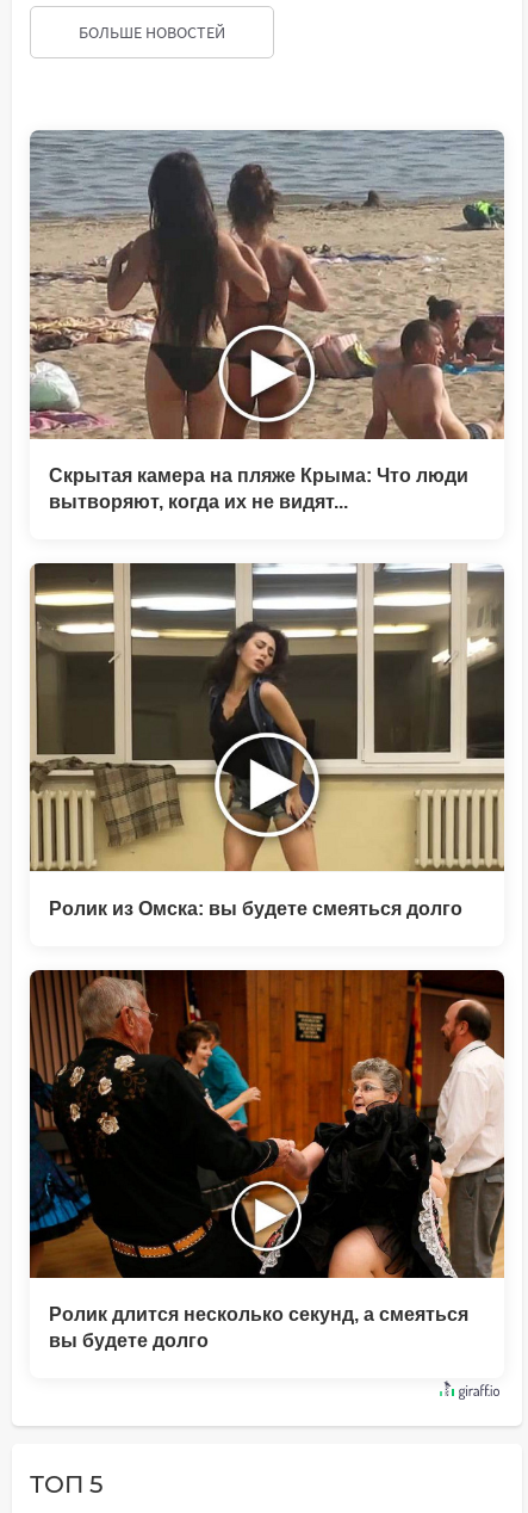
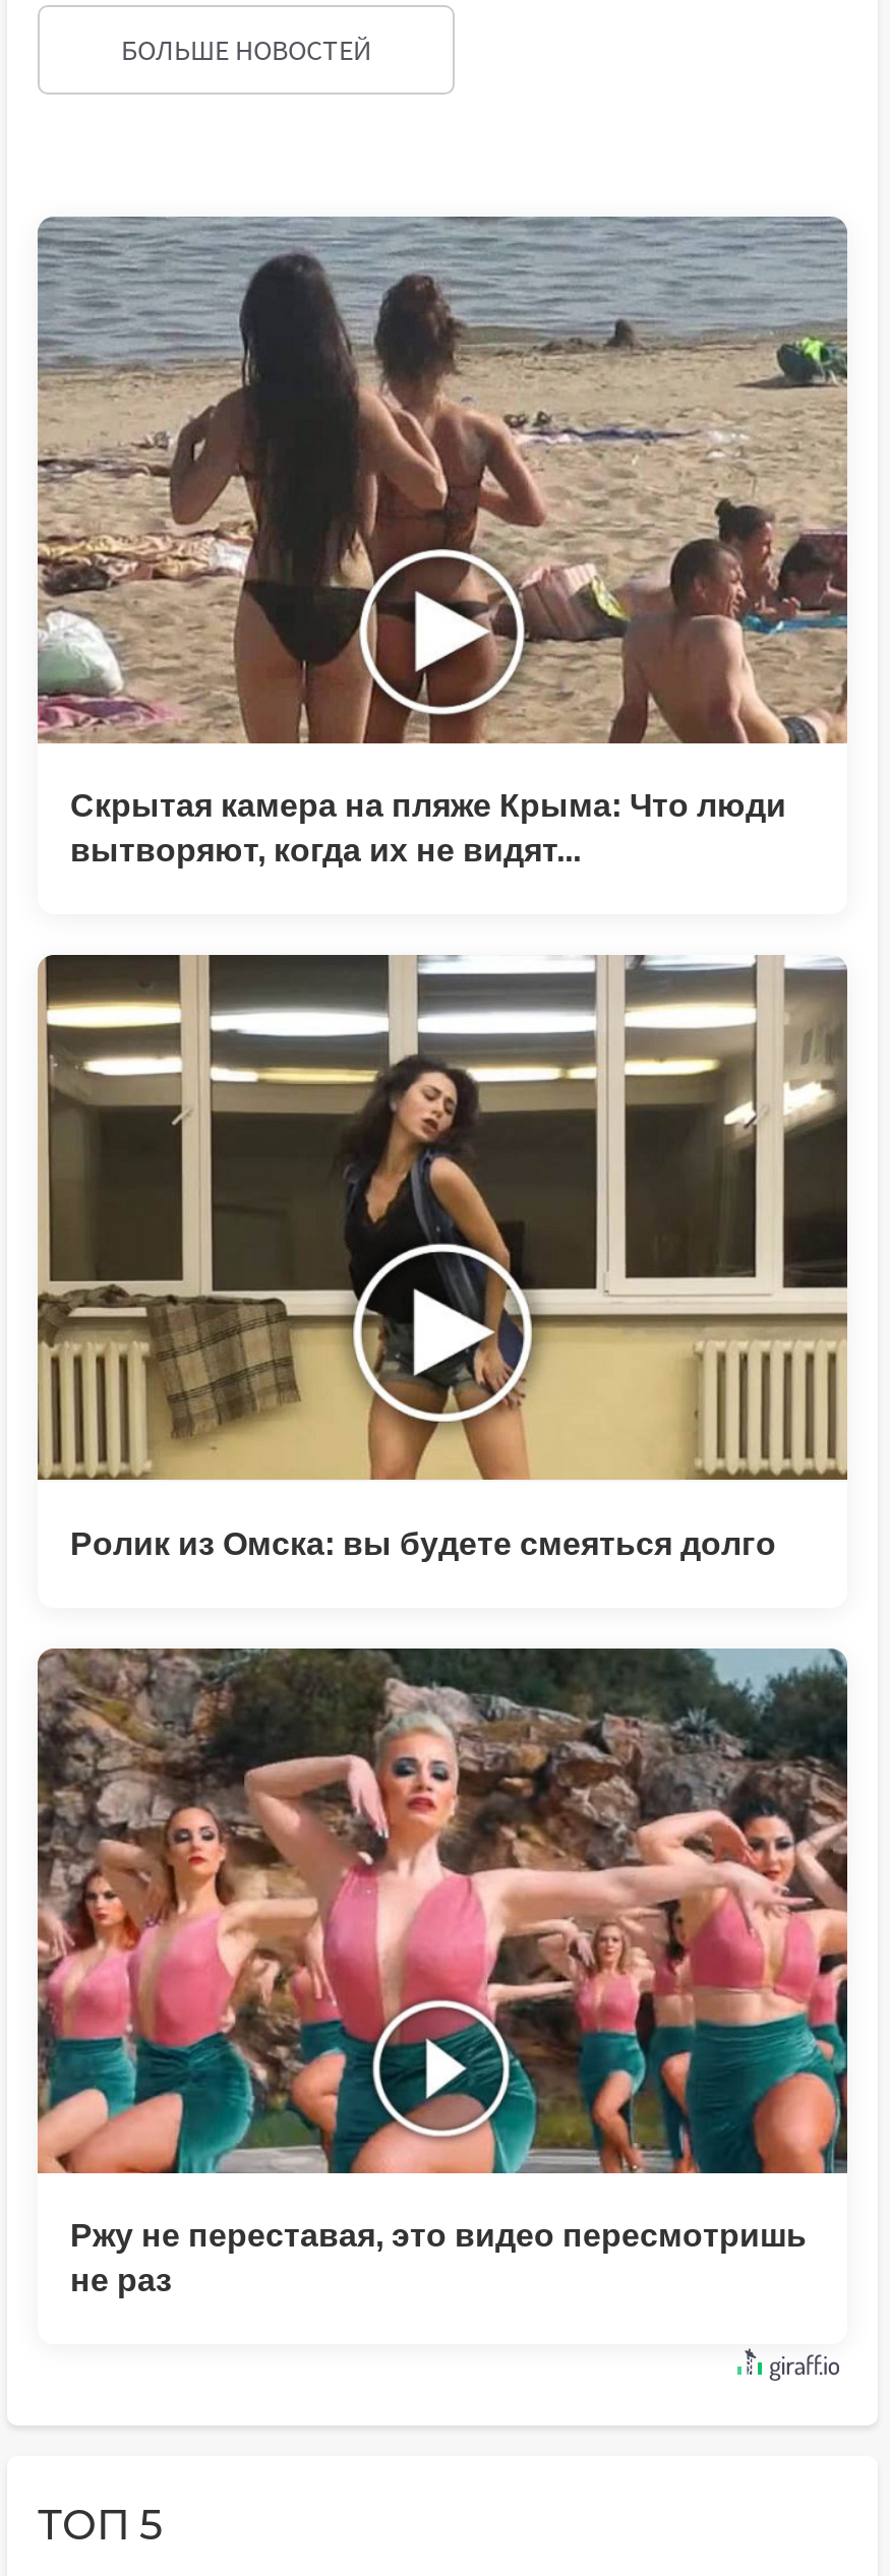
- [image]
- Ролик длится несколько секунд, а смеяться
- вы будете долго
+ [image]
+ Ржу не переставая, это видео пересмотришь
+ не раз
